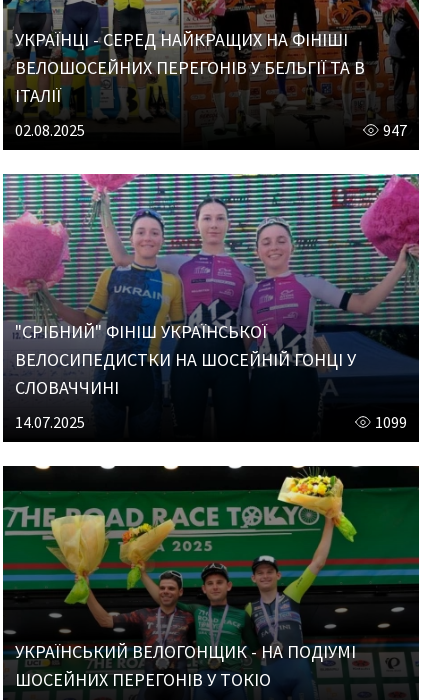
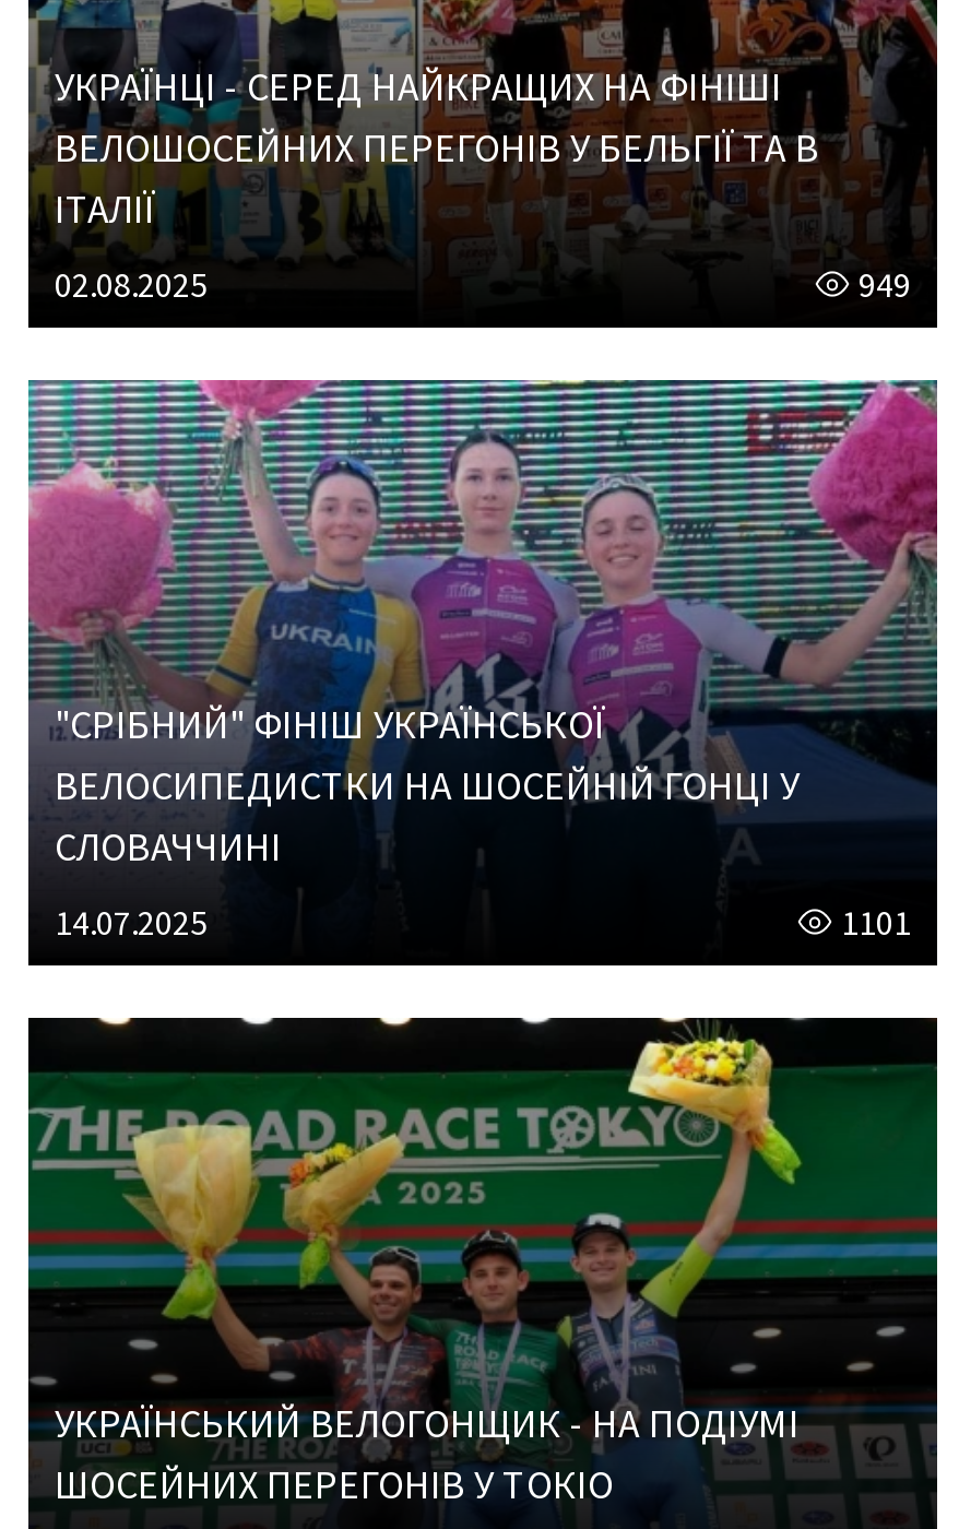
- 947
+ 949

- 1099
+ 1101
